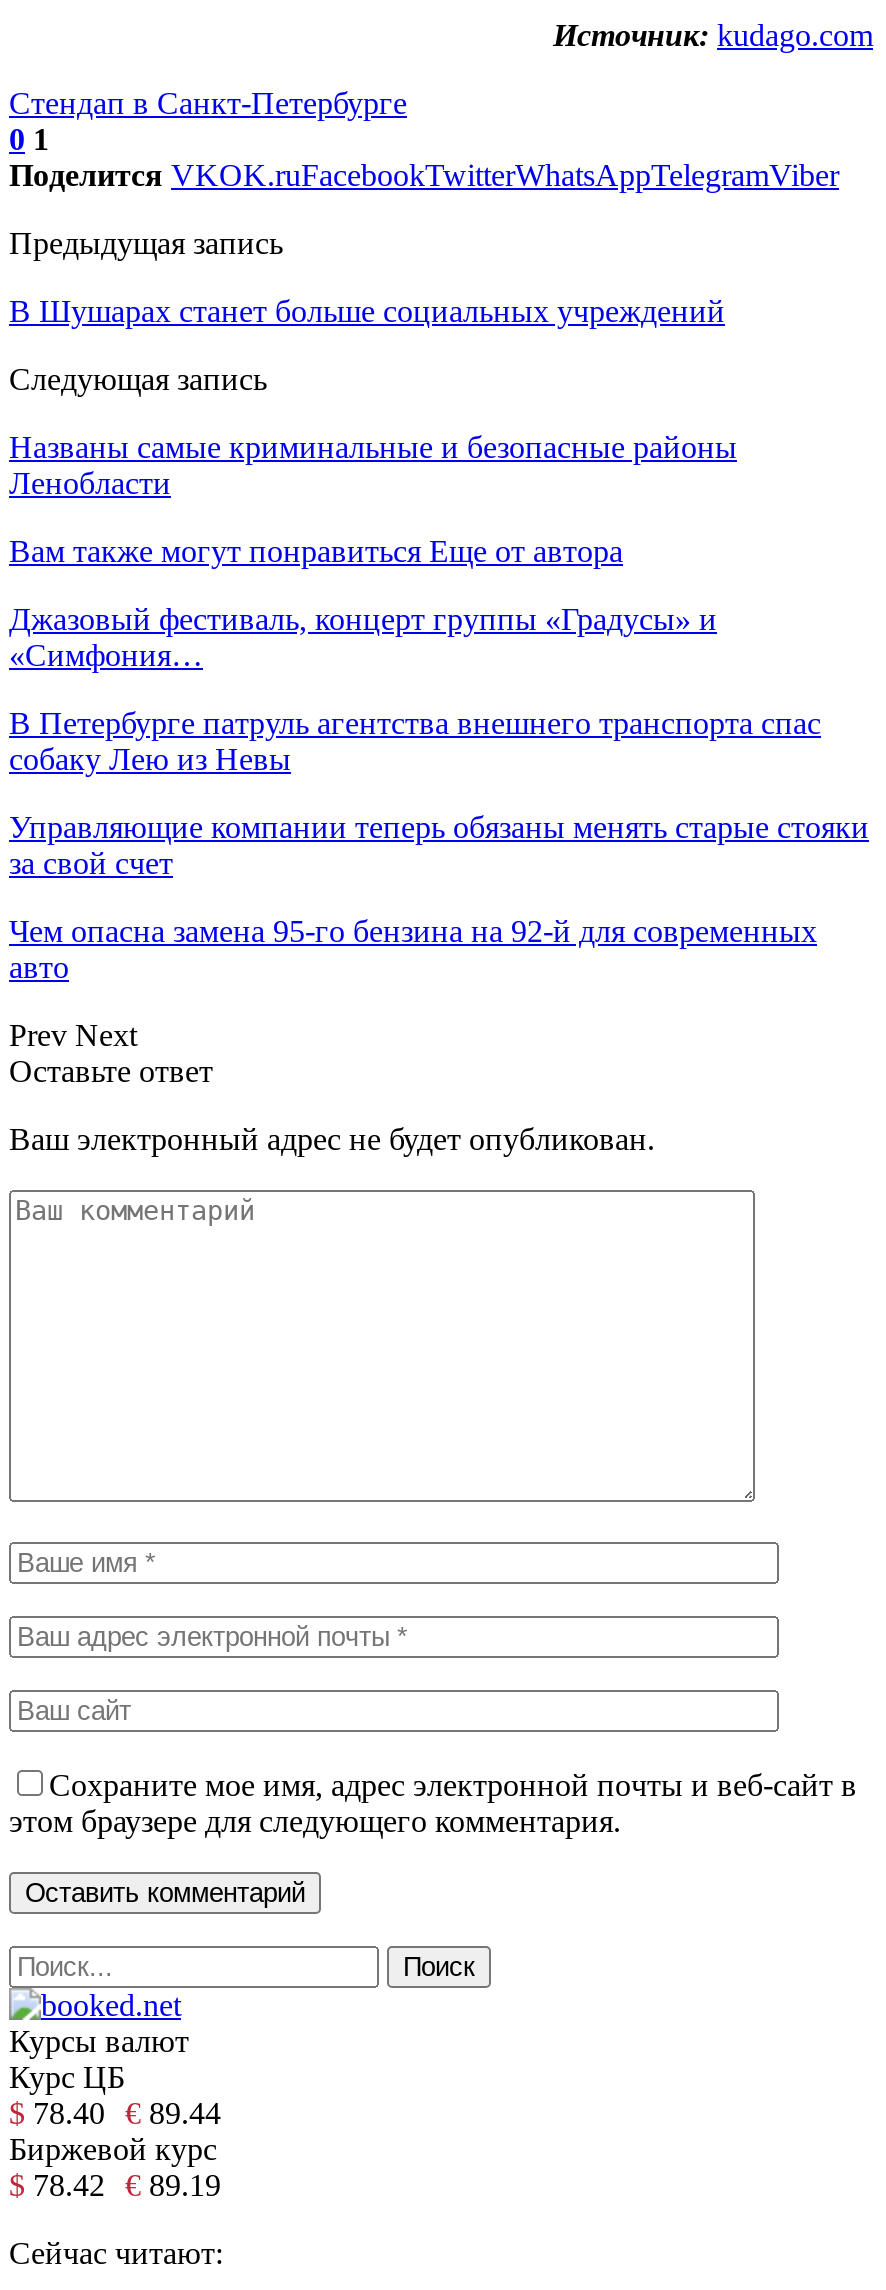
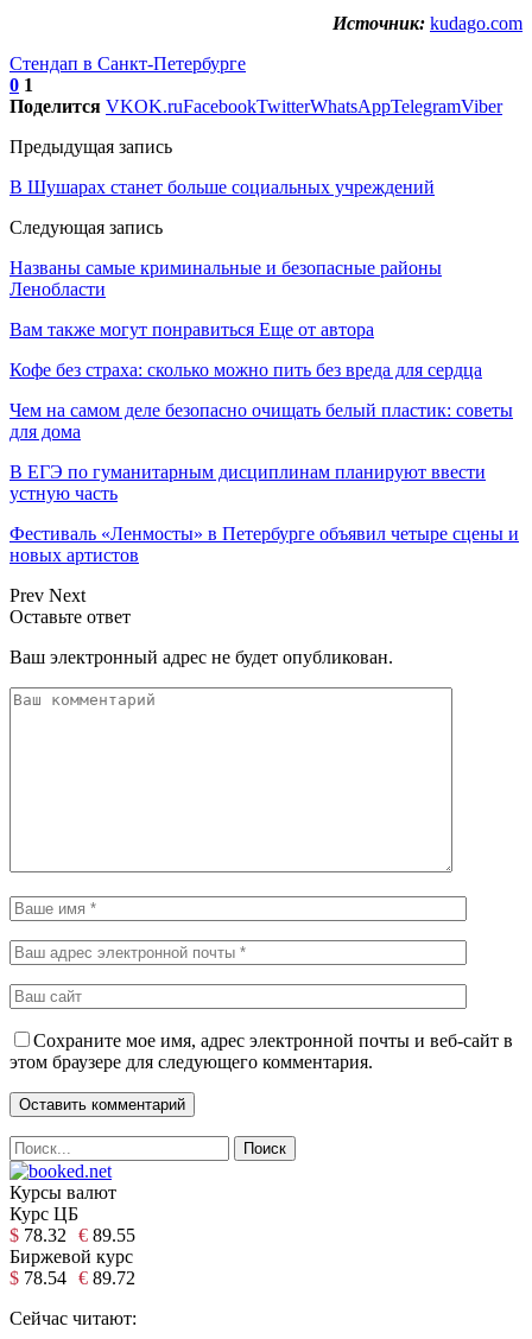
- Джазовый фестиваль, концерт группы «Градусы» и
- «Симфония…
+ Кофе без страха: сколько можно пить без вреда для сердца

- В Петербурге патруль агентства внешнего транспорта спас
- собаку Лею из Невы
+ Чем на самом деле безопасно очищать белый пластик: советы
+ для дома

- Управляющие компании теперь обязаны менять старые стояки
- за свой счет
+ В ЕГЭ по гуманитарным дисциплинам планируют ввести
+ устную часть

- Чем опасна замена 95-го бензина на 92-й для современных
- авто
+ Фестиваль «Ленмосты» в Петербурге объявил четыре сцены и
+ новых артистов

- $ 78.40 € 89.44
+ $ 78.32 € 89.55

- $ 78.42 € 89.19
+ $ 78.54 € 89.72
